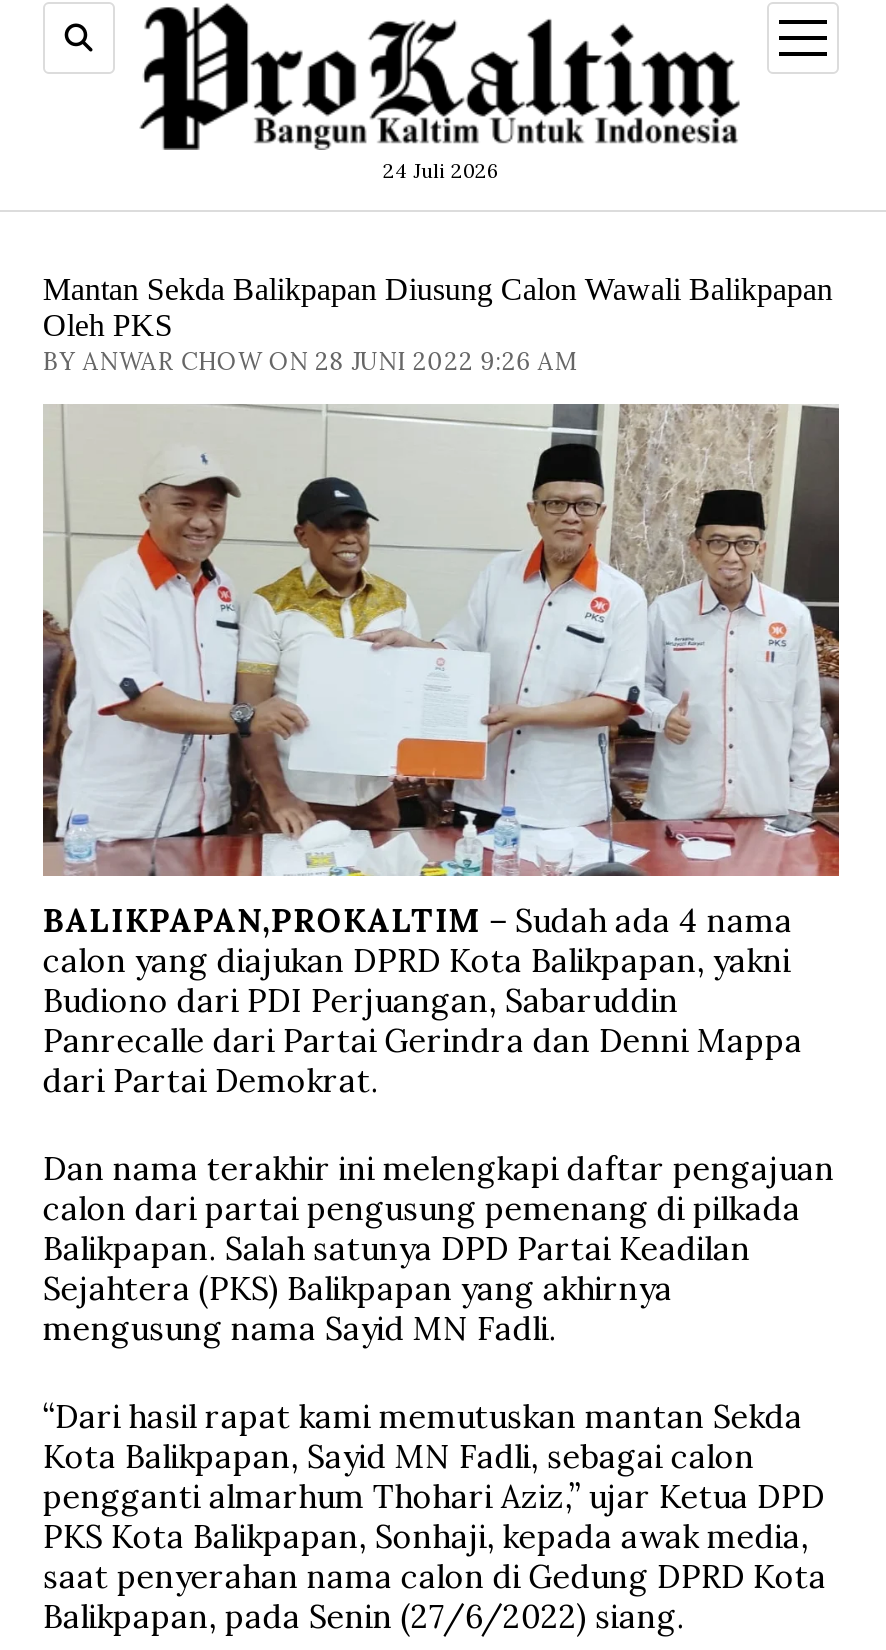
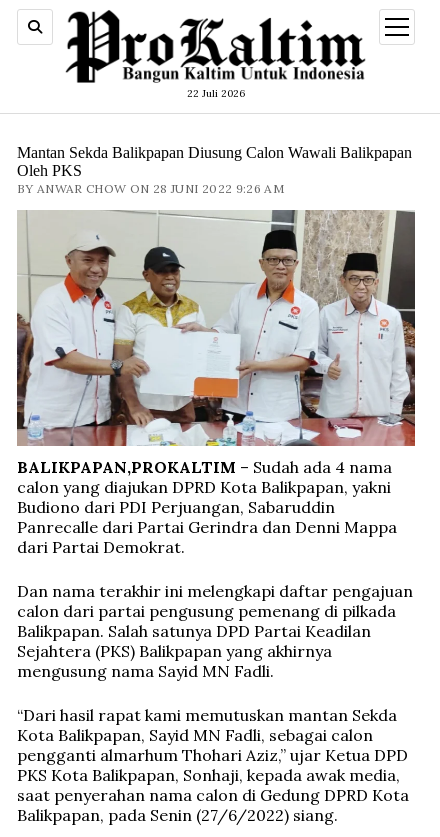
- 24 Juli 2026
+ 22 Juli 2026
